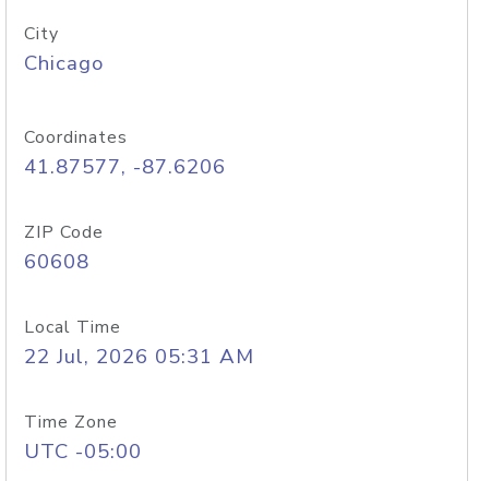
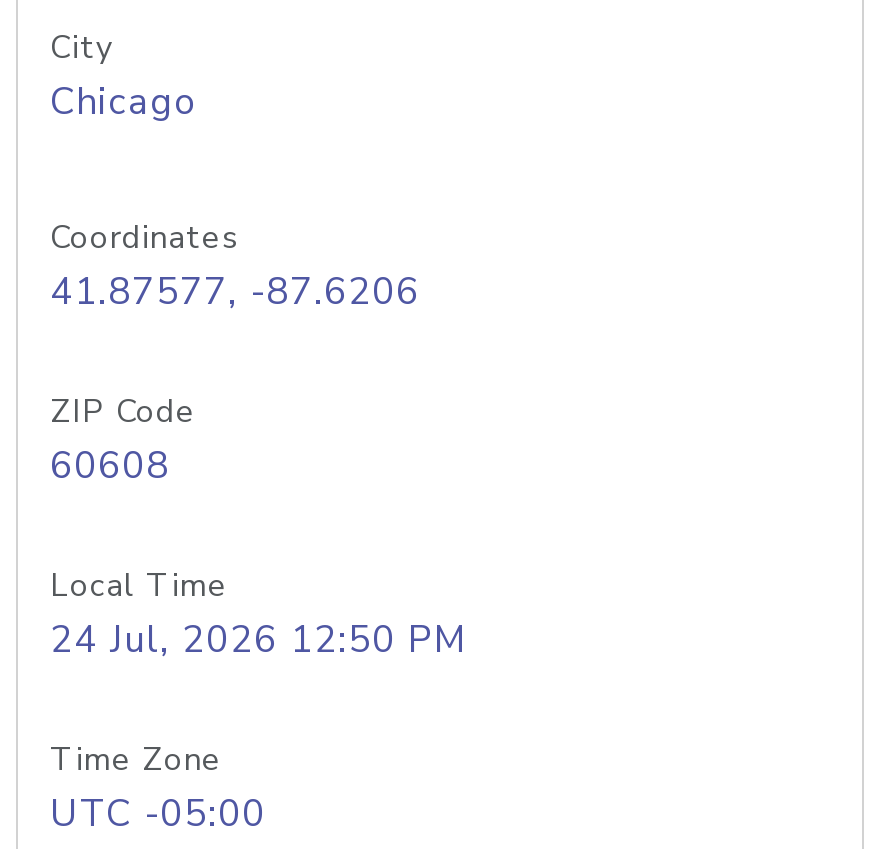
- 22 Jul, 2026 05:31 AM
+ 24 Jul, 2026 12:50 PM
